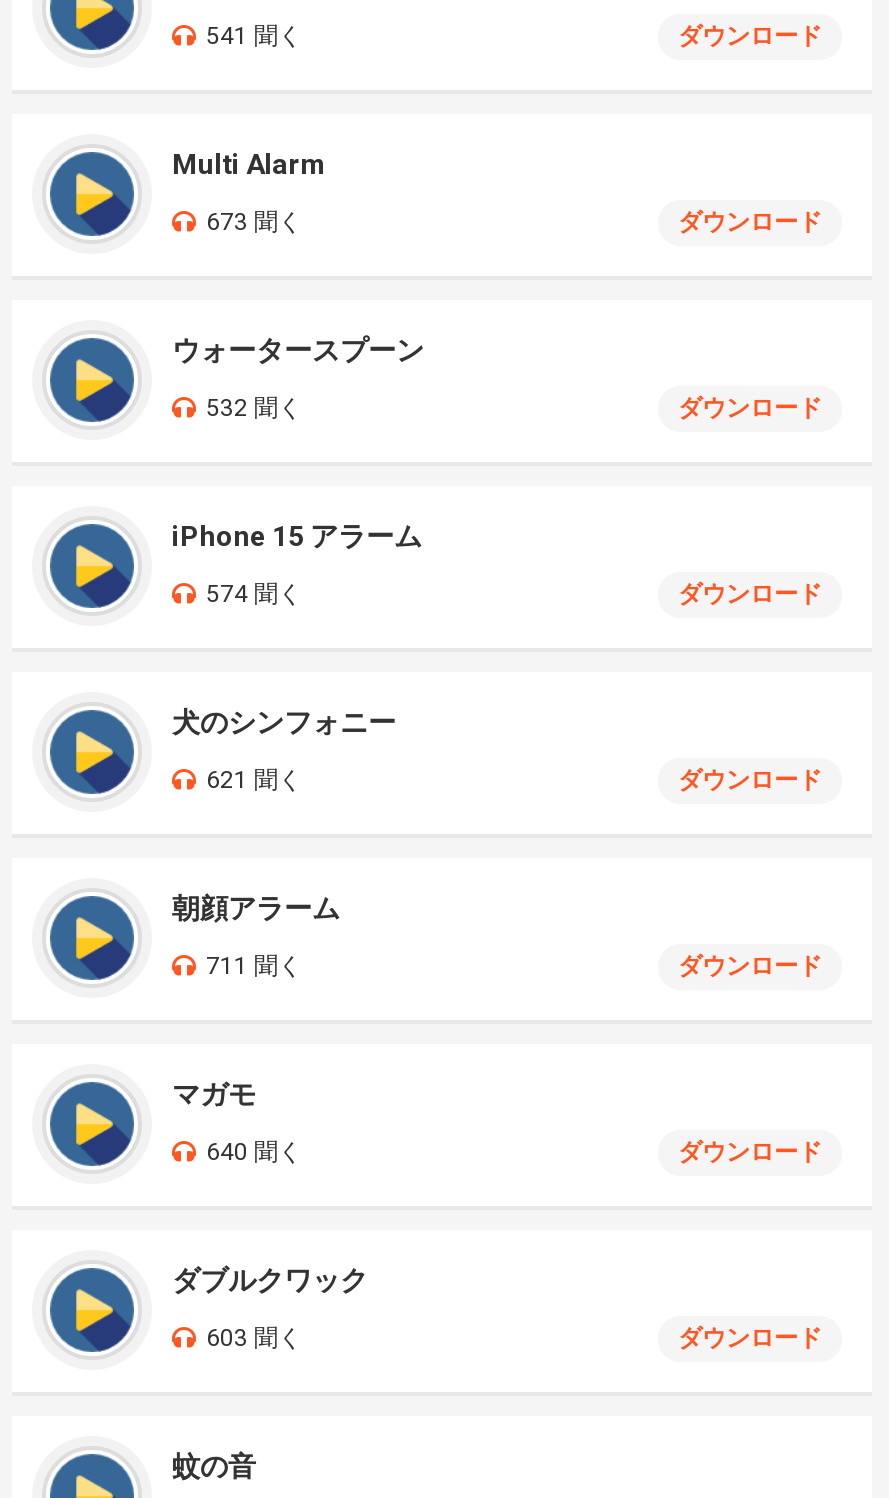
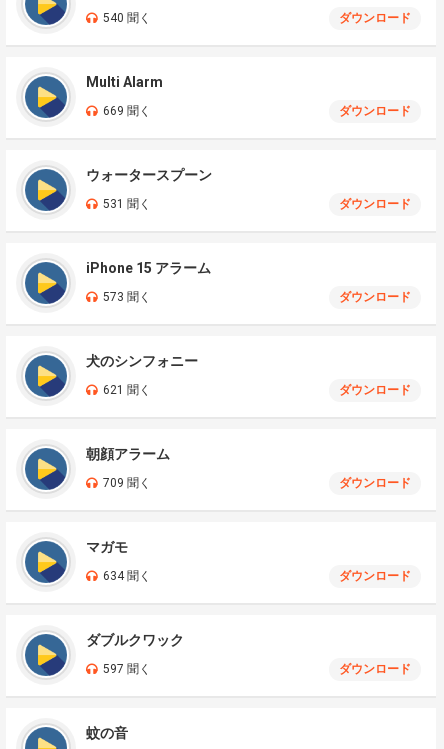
- 541 聞く
+ 540 聞く

- 673 聞く
+ 669 聞く

- 532 聞く
+ 531 聞く

- 574 聞く
+ 573 聞く

- 711 聞く
+ 709 聞く

- 640 聞く
+ 634 聞く

- 603 聞く
+ 597 聞く
